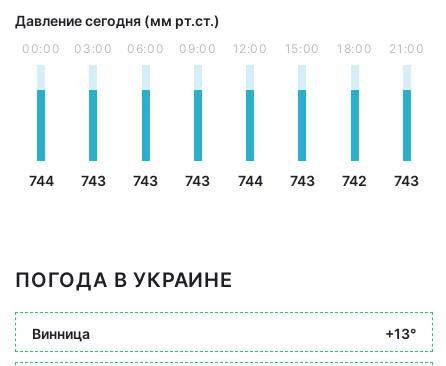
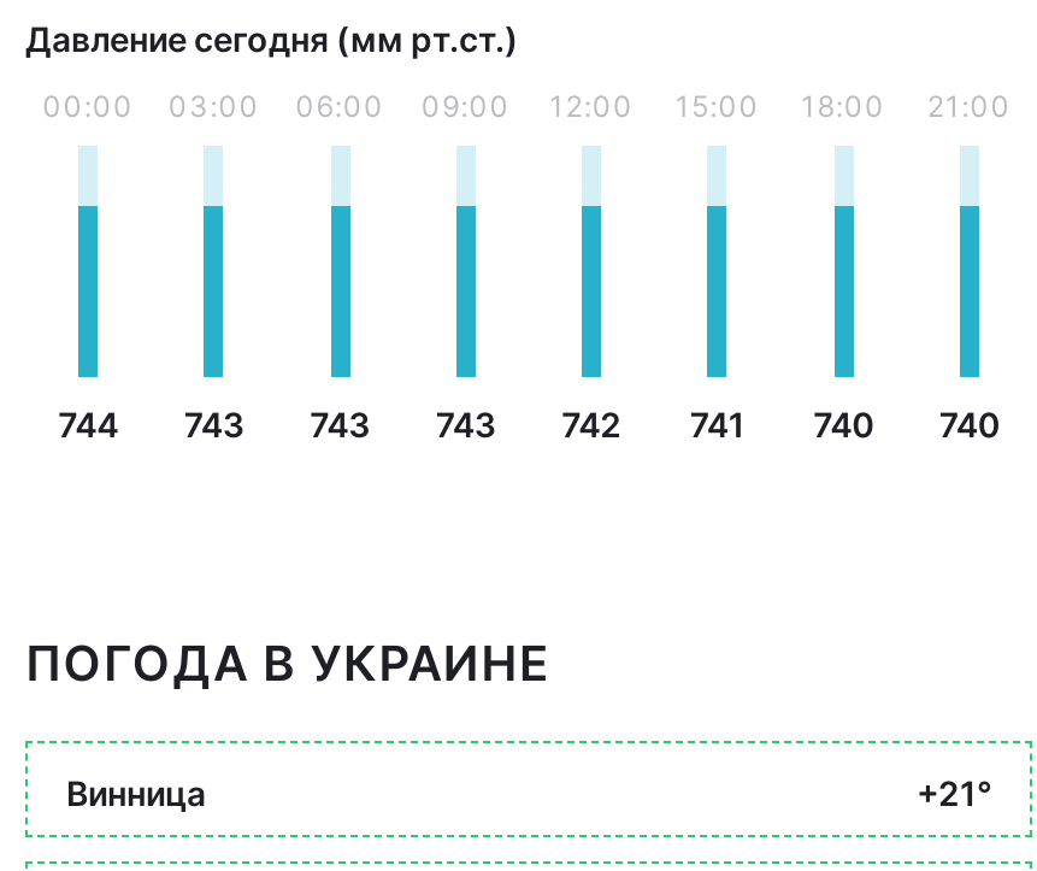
- 744
+ 742

- 743
+ 741

- 742
+ 740

- 743
+ 740

- +13°
+ +21°
